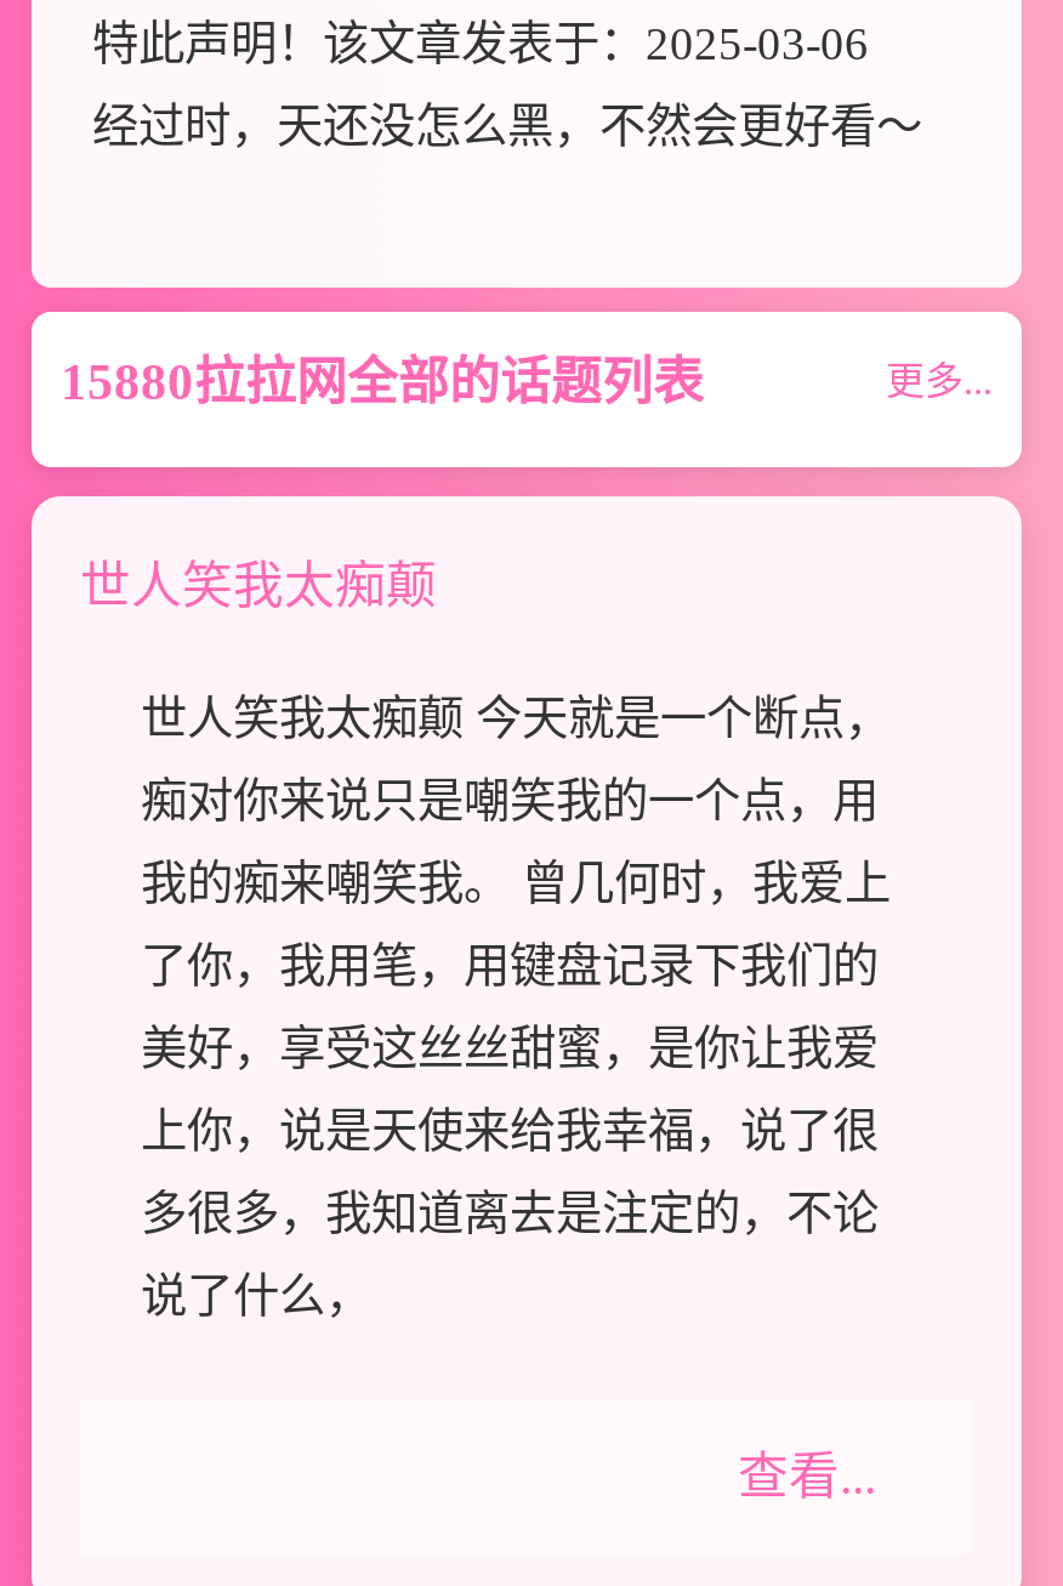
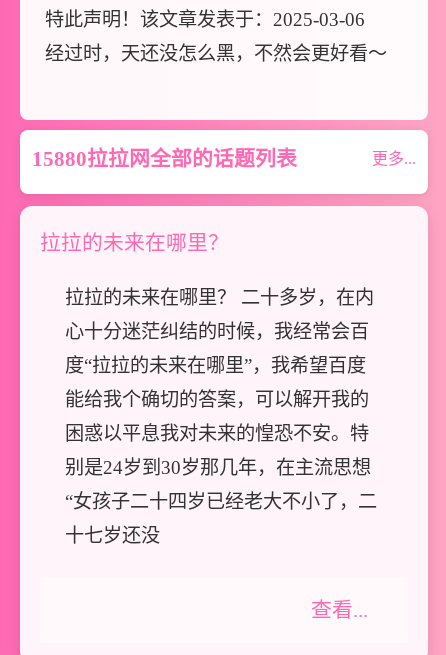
- 世人笑我太痴颠
+ 拉拉的未来在哪里？

- 世人笑我太痴颠 今天就是一个断点，
+ 拉拉的未来在哪里？ 二十多岁，在内

- 痴对你来说只是嘲笑我的一个点，用
+ 心十分迷茫纠结的时候，我经常会百

- 我的痴来嘲笑我。 曾几何时，我爱上
+ 度“拉拉的未来在哪里”，我希望百度

- 了你，我用笔，用键盘记录下我们的
+ 能给我个确切的答案，可以解开我的

- 美好，享受这丝丝甜蜜，是你让我爱
+ 困惑以平息我对未来的惶恐不安。特

- 上你，说是天使来给我幸福，说了很
+ 别是24岁到30岁那几年，在主流思想

- 多很多，我知道离去是注定的，不论
+ “女孩子二十四岁已经老大不小了，二

- 说了什么，
+ 十七岁还没
